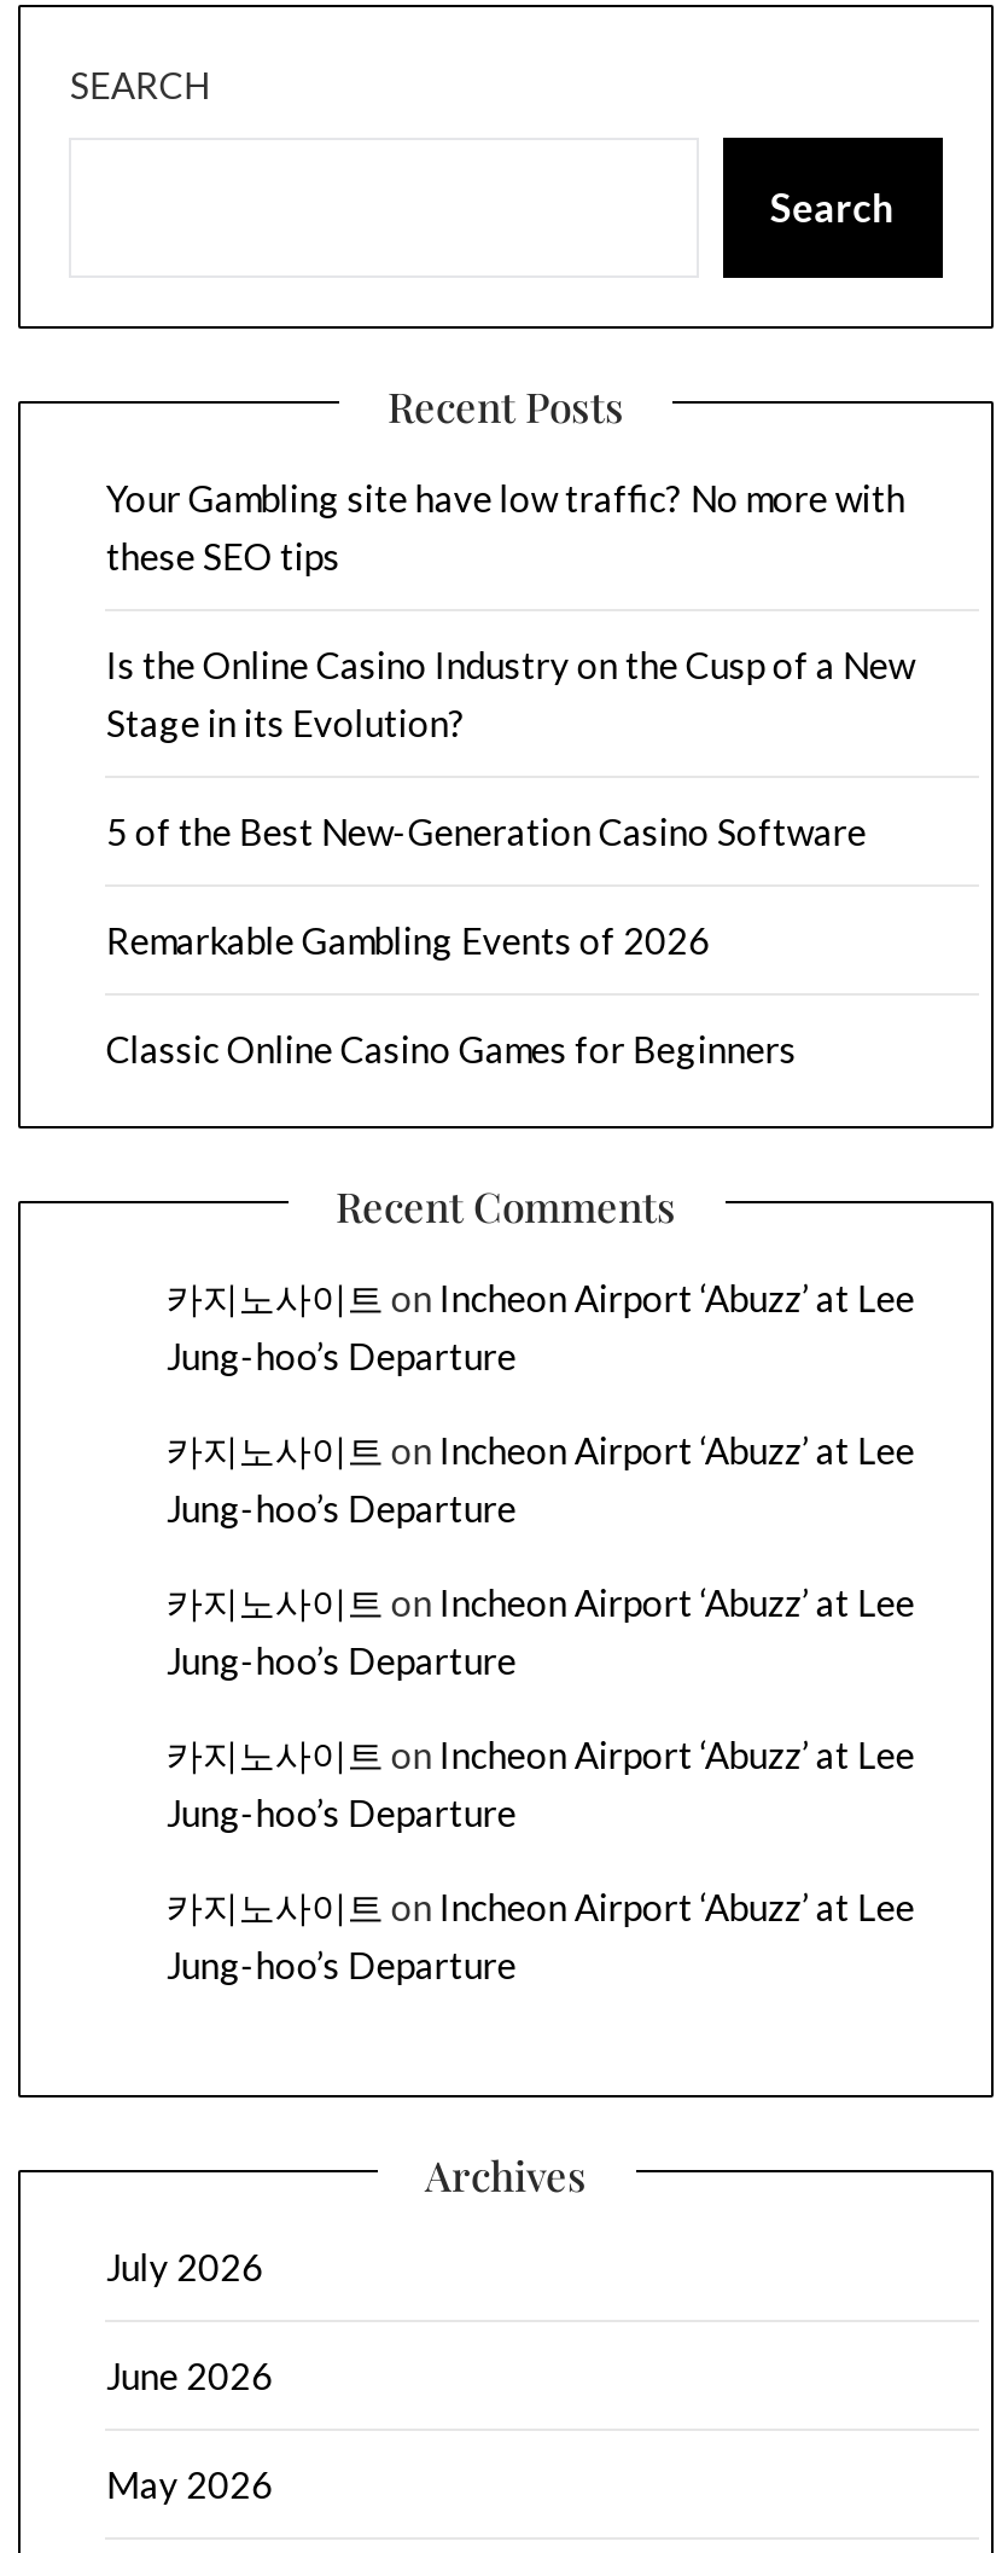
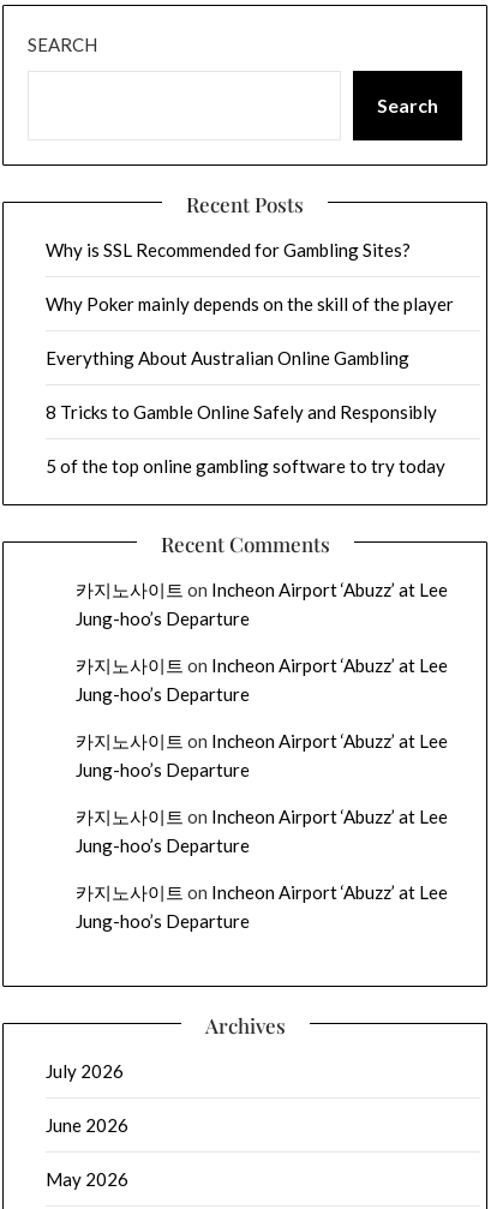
- Your Gambling site have low traffic? No more with
- these SEO tips
+ Why is SSL Recommended for Gambling Sites?

- Is the Online Casino Industry on the Cusp of a New
- Stage in its Evolution?
+ Why Poker mainly depends on the skill of the player

- 5 of the Best New-Generation Casino Software
+ Everything About Australian Online Gambling

- Remarkable Gambling Events of 2026
+ 8 Tricks to Gamble Online Safely and Responsibly

- Classic Online Casino Games for Beginners
+ 5 of the top online gambling software to try today
